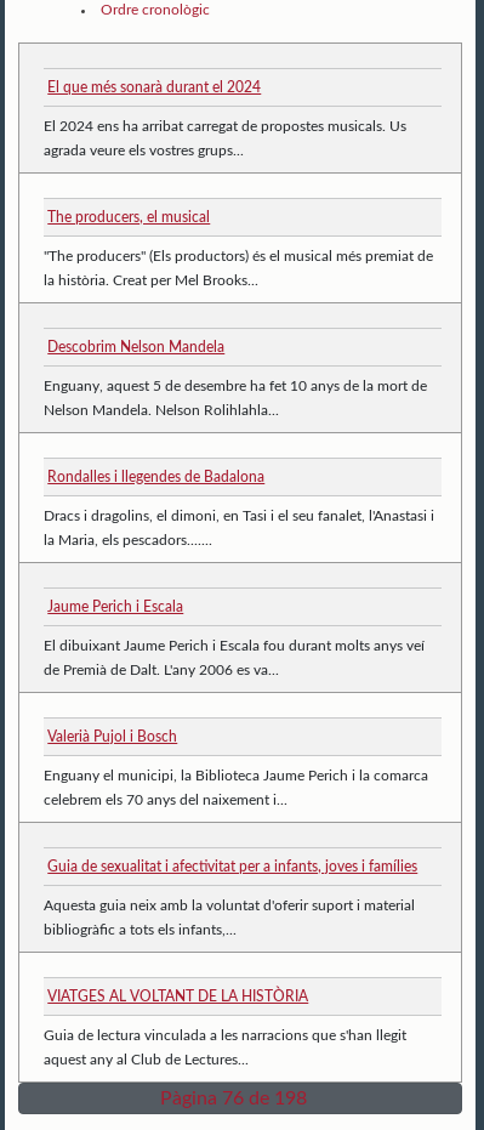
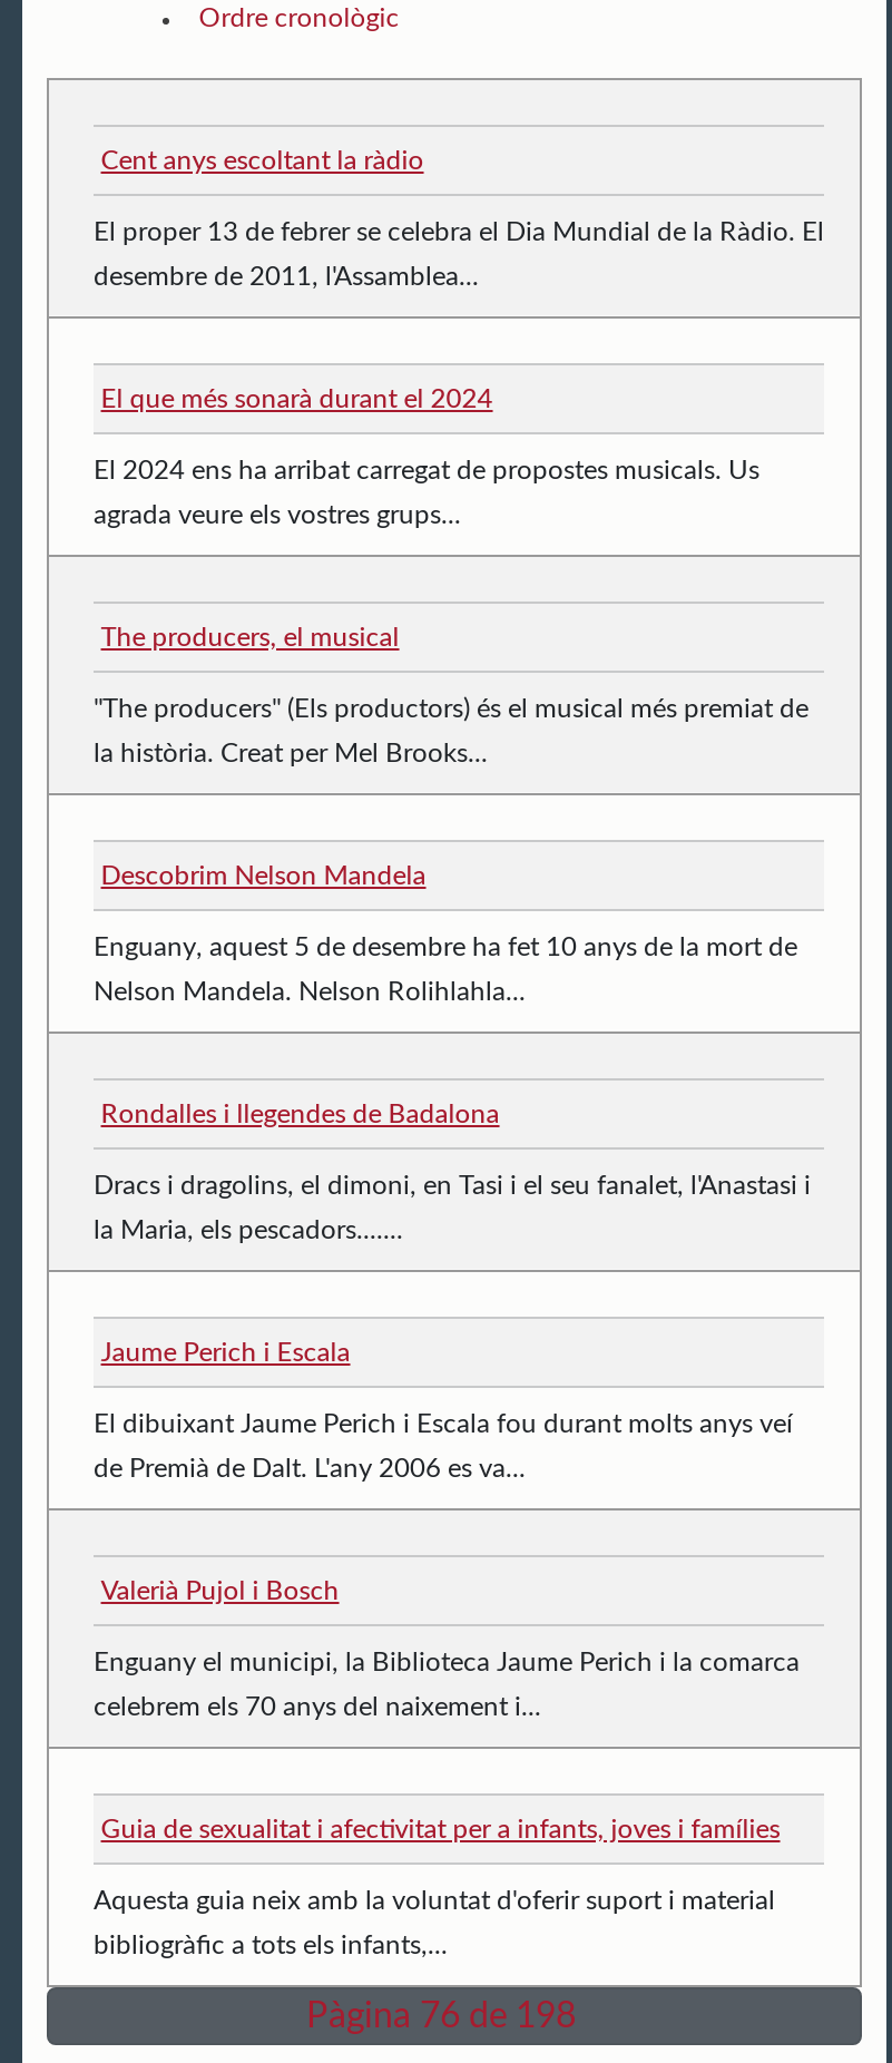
+ Cent anys escoltant la ràdio
+ El proper 13 de febrer se celebra el Dia Mundial de la Ràdio. El
+ desembre de 2011, l'Assamblea...

moved down: El que més sonarà durant el 2024 | El 2024 ens ha arribat carregat de propostes musicals. Us | agrada veure els vostres grups... | ... | Aquesta guia neix amb la voluntat d'oferir suport i material | bibliogràfic a tots els infants,...

- VIATGES AL VOLTANT DE LA HISTÒRIA
- Guia de lectura vinculada a les narracions que s'han llegit
- aquest any al Club de Lectures...
